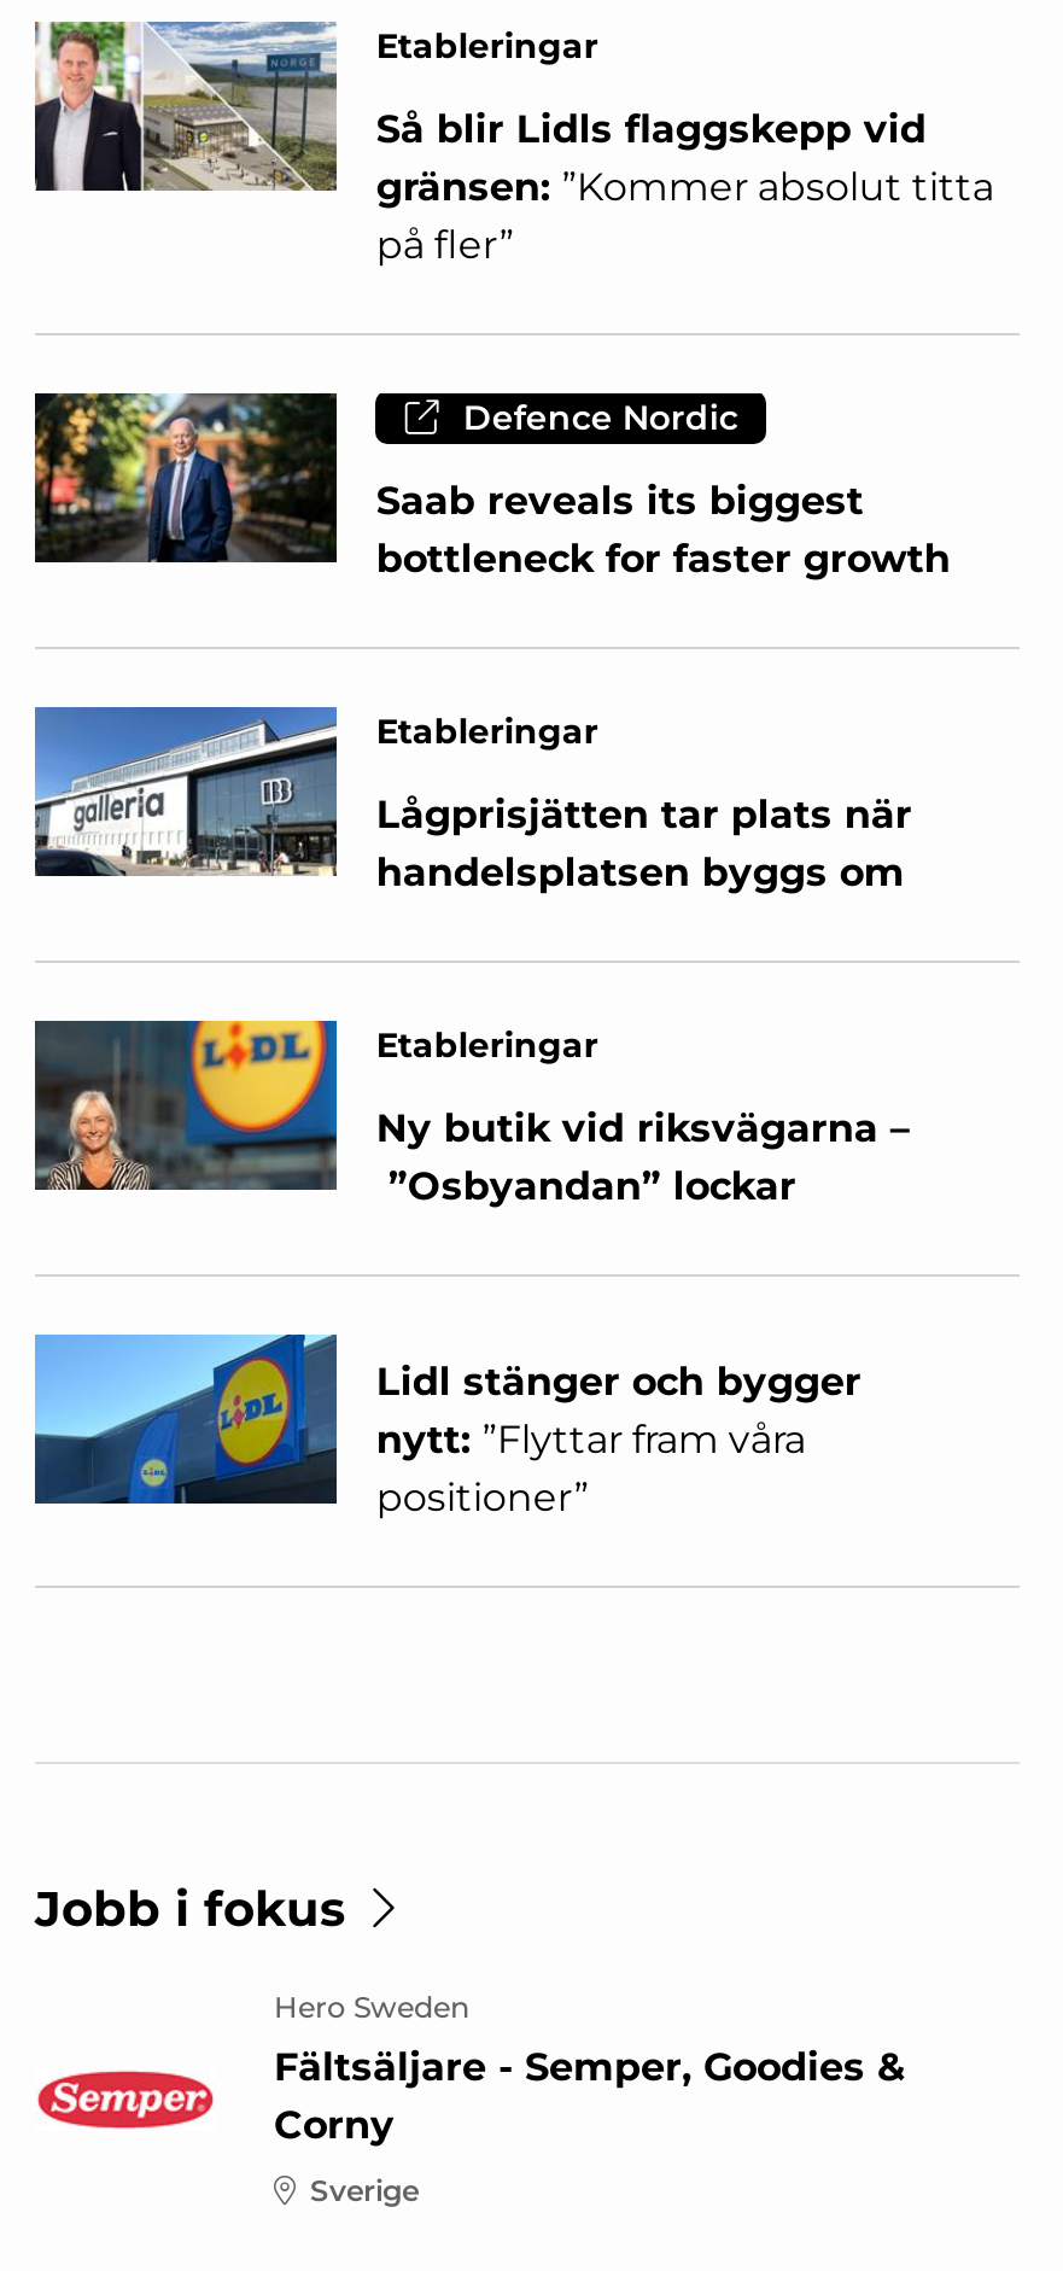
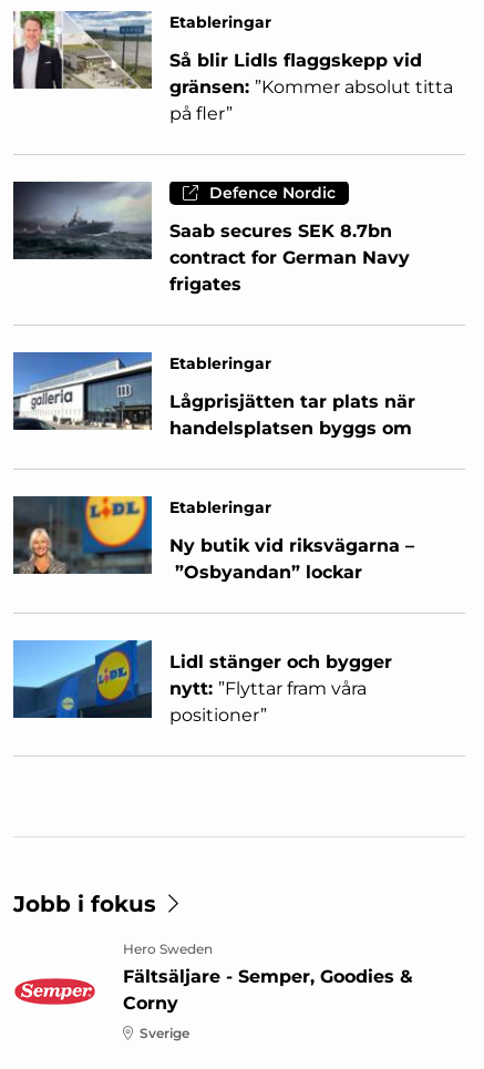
- [image]
- Saab reveals its biggest
- bottleneck for faster growth
+ [image]
+ Saab secures SEK 8.7bn
+ contract for German Navy
+ frigates
